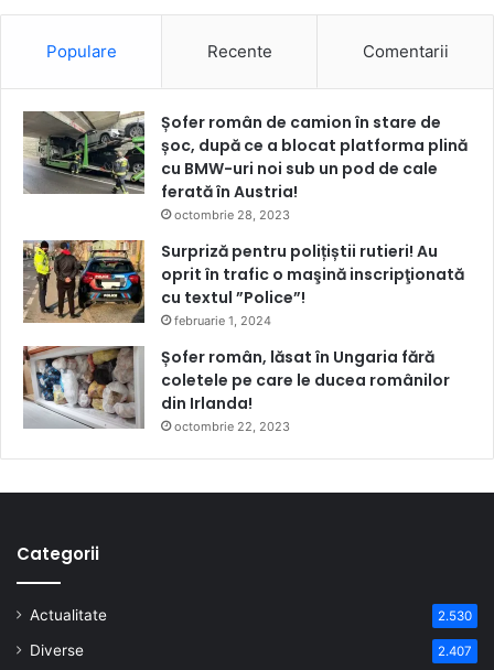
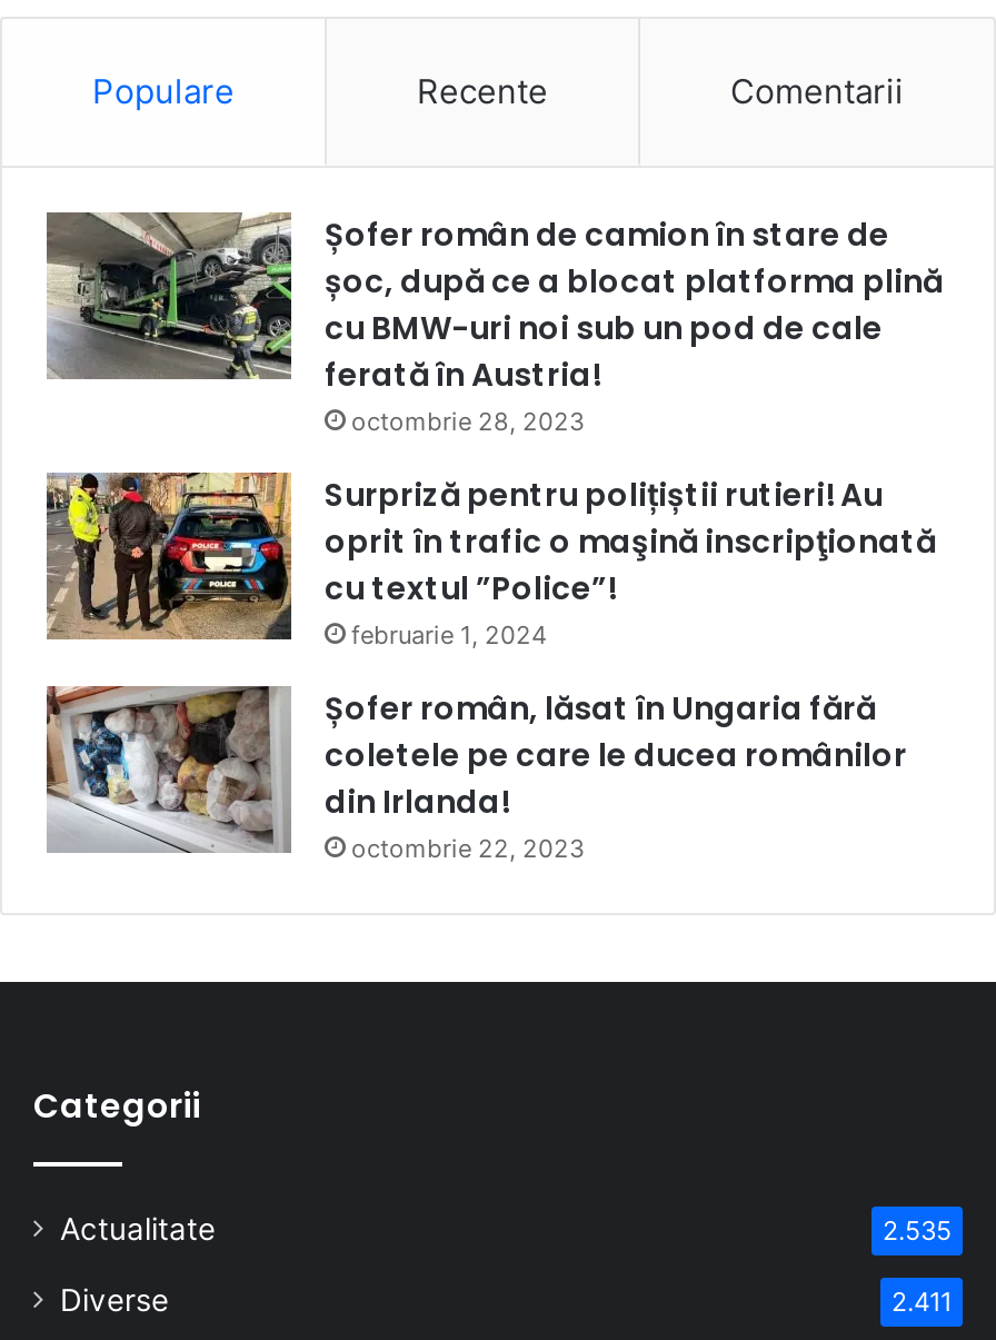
- 2.530
+ 2.535

- 2.407
+ 2.411
